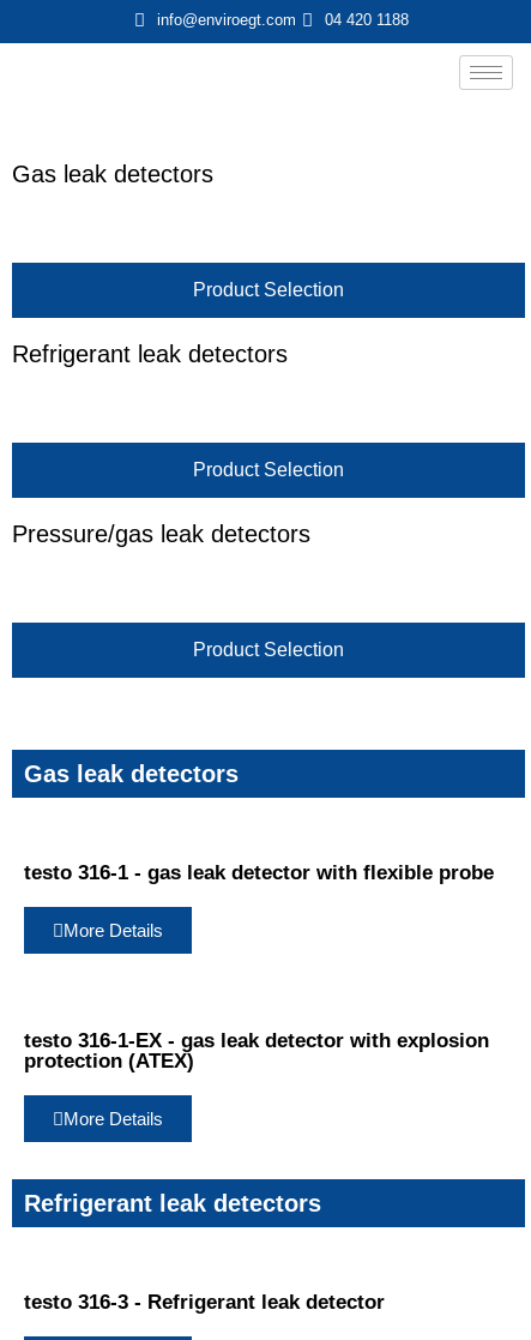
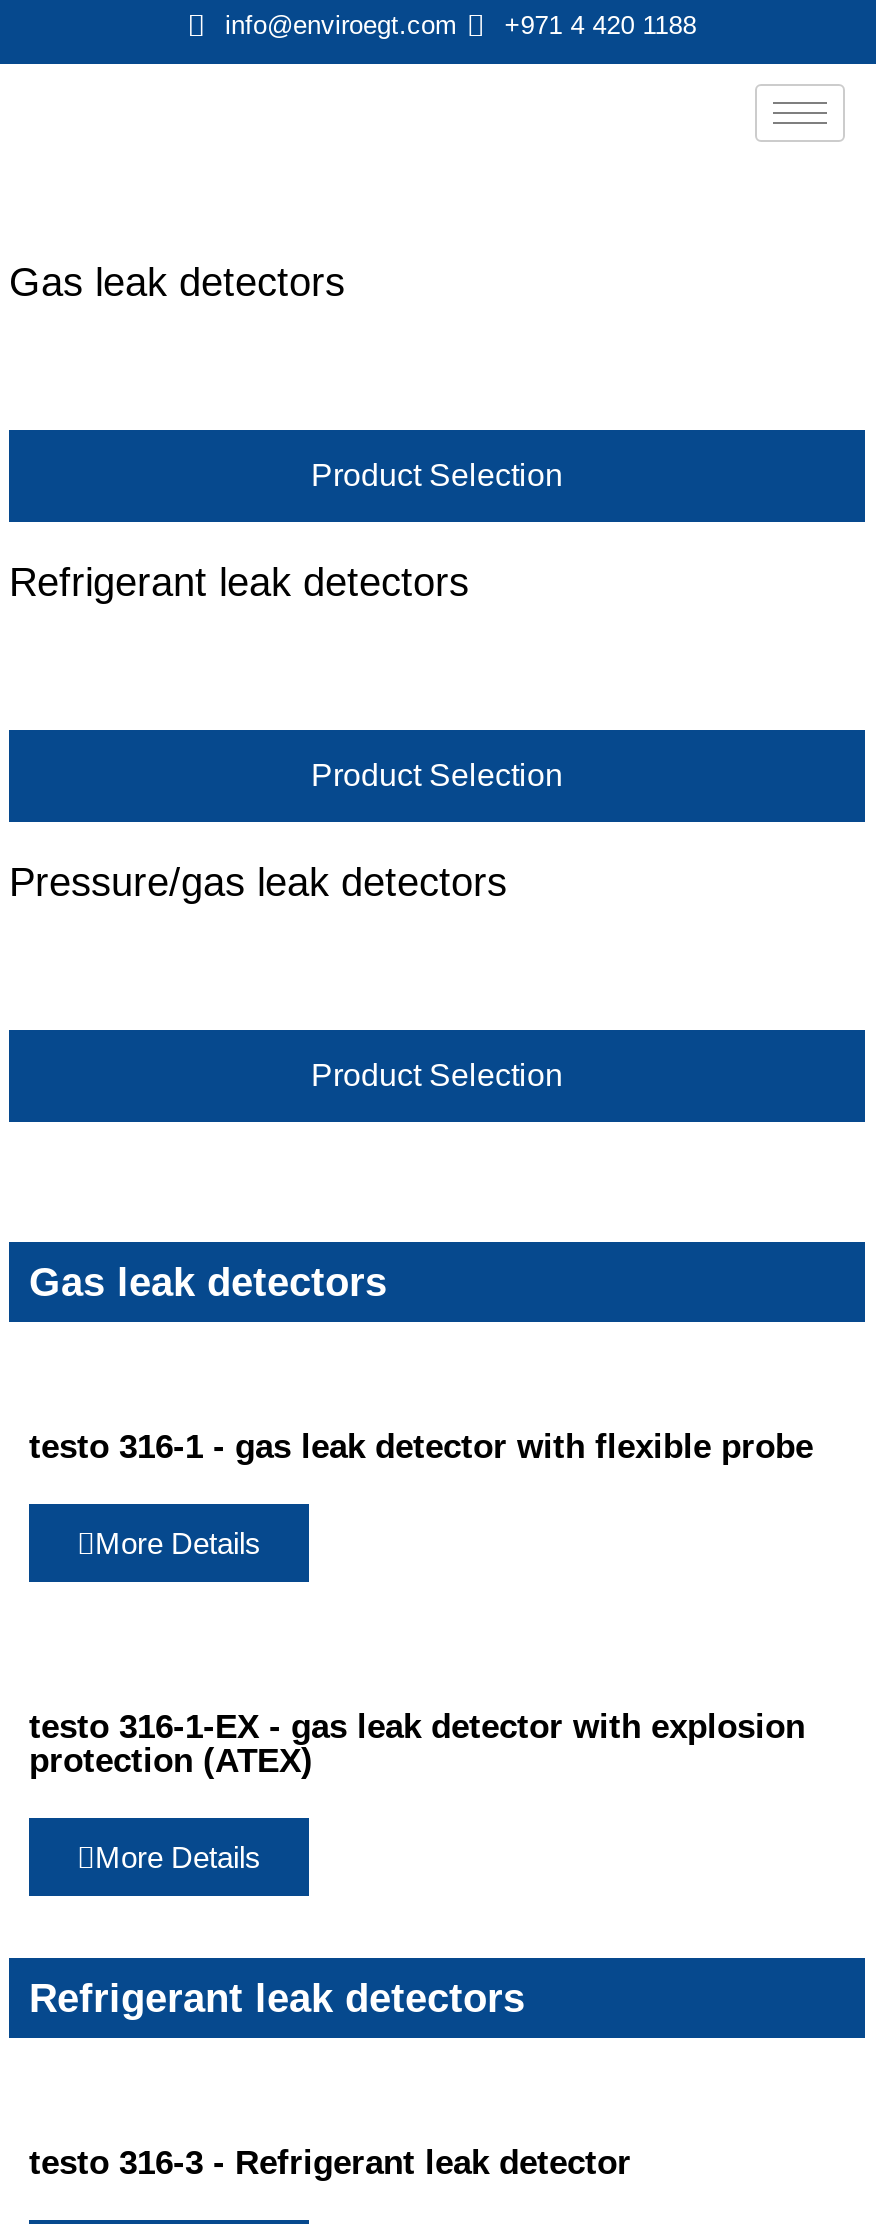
- info@enviroegt.com 04 420 1188
+ info@enviroegt.com +971 4 420 1188
